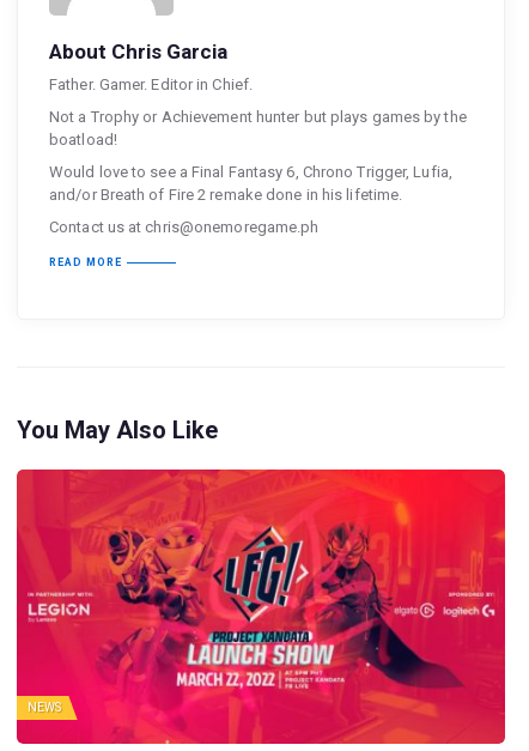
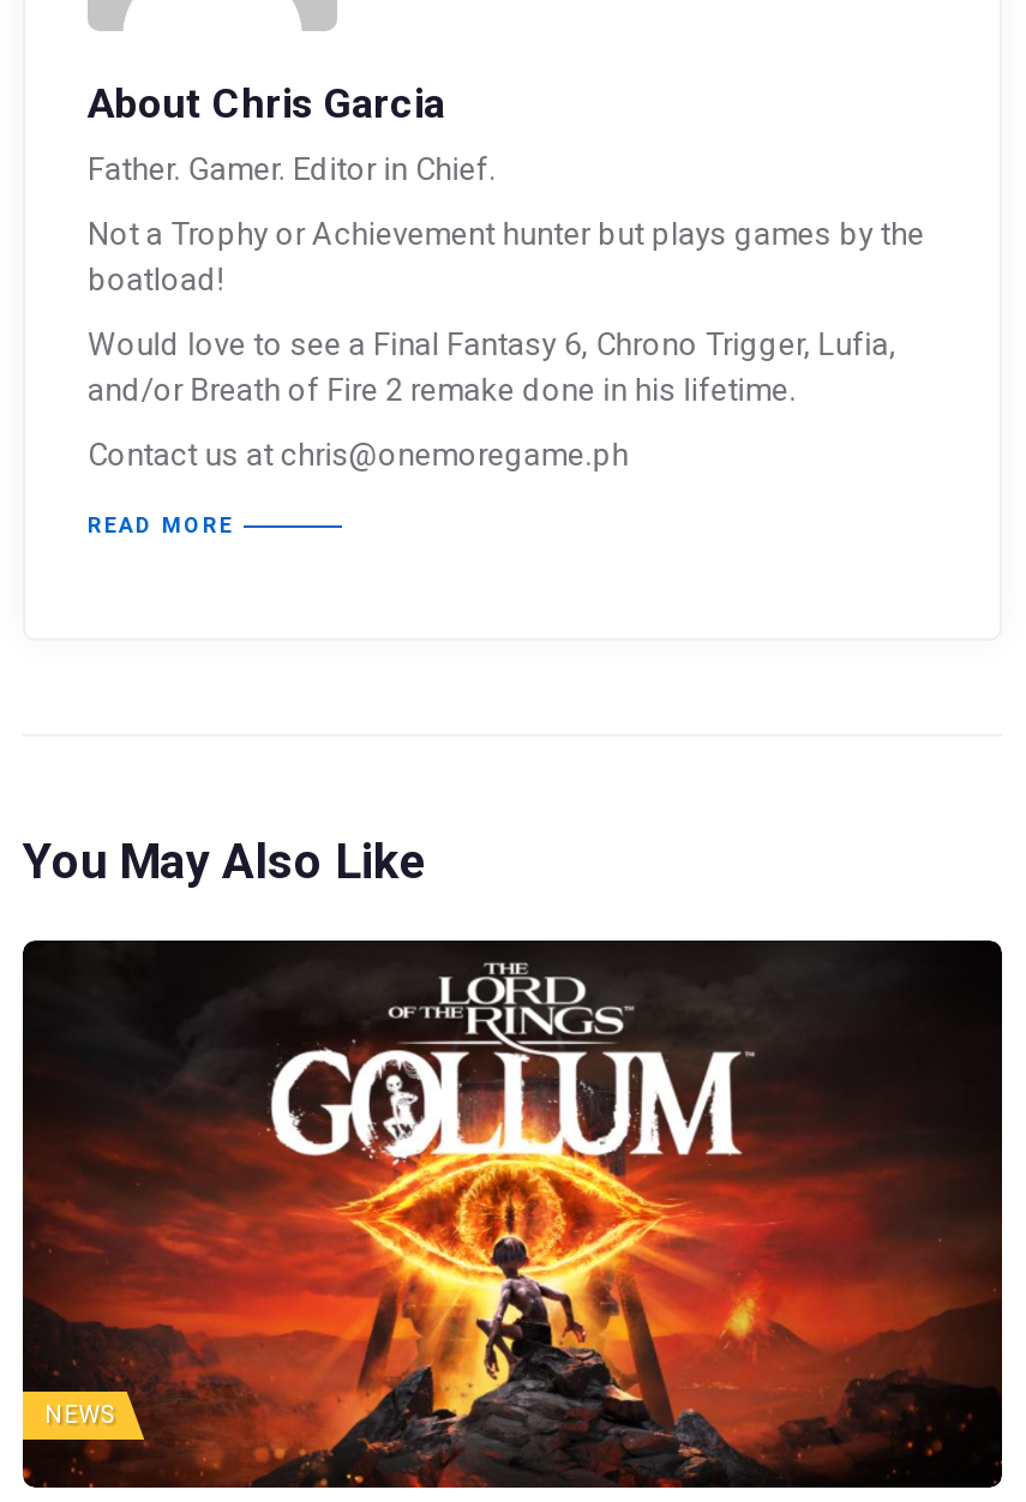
- [image]
+ [image]
